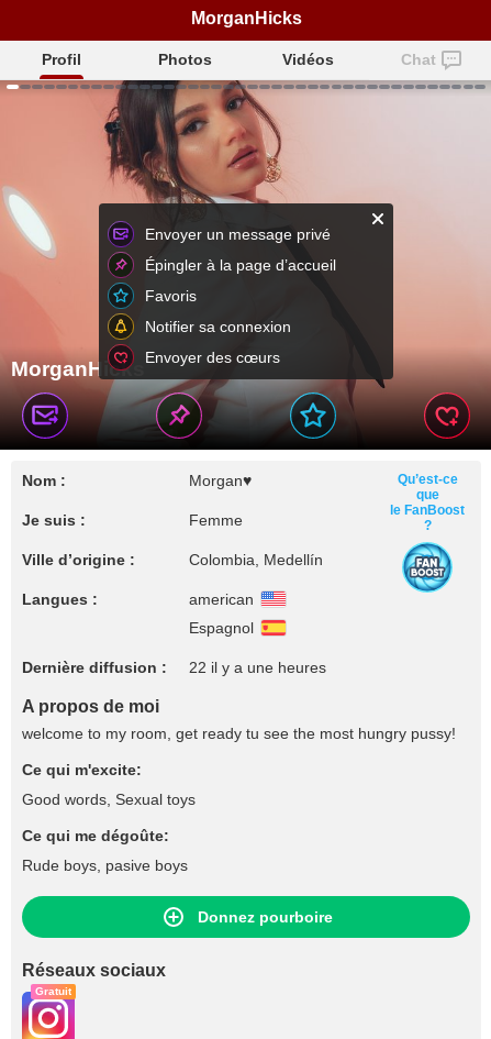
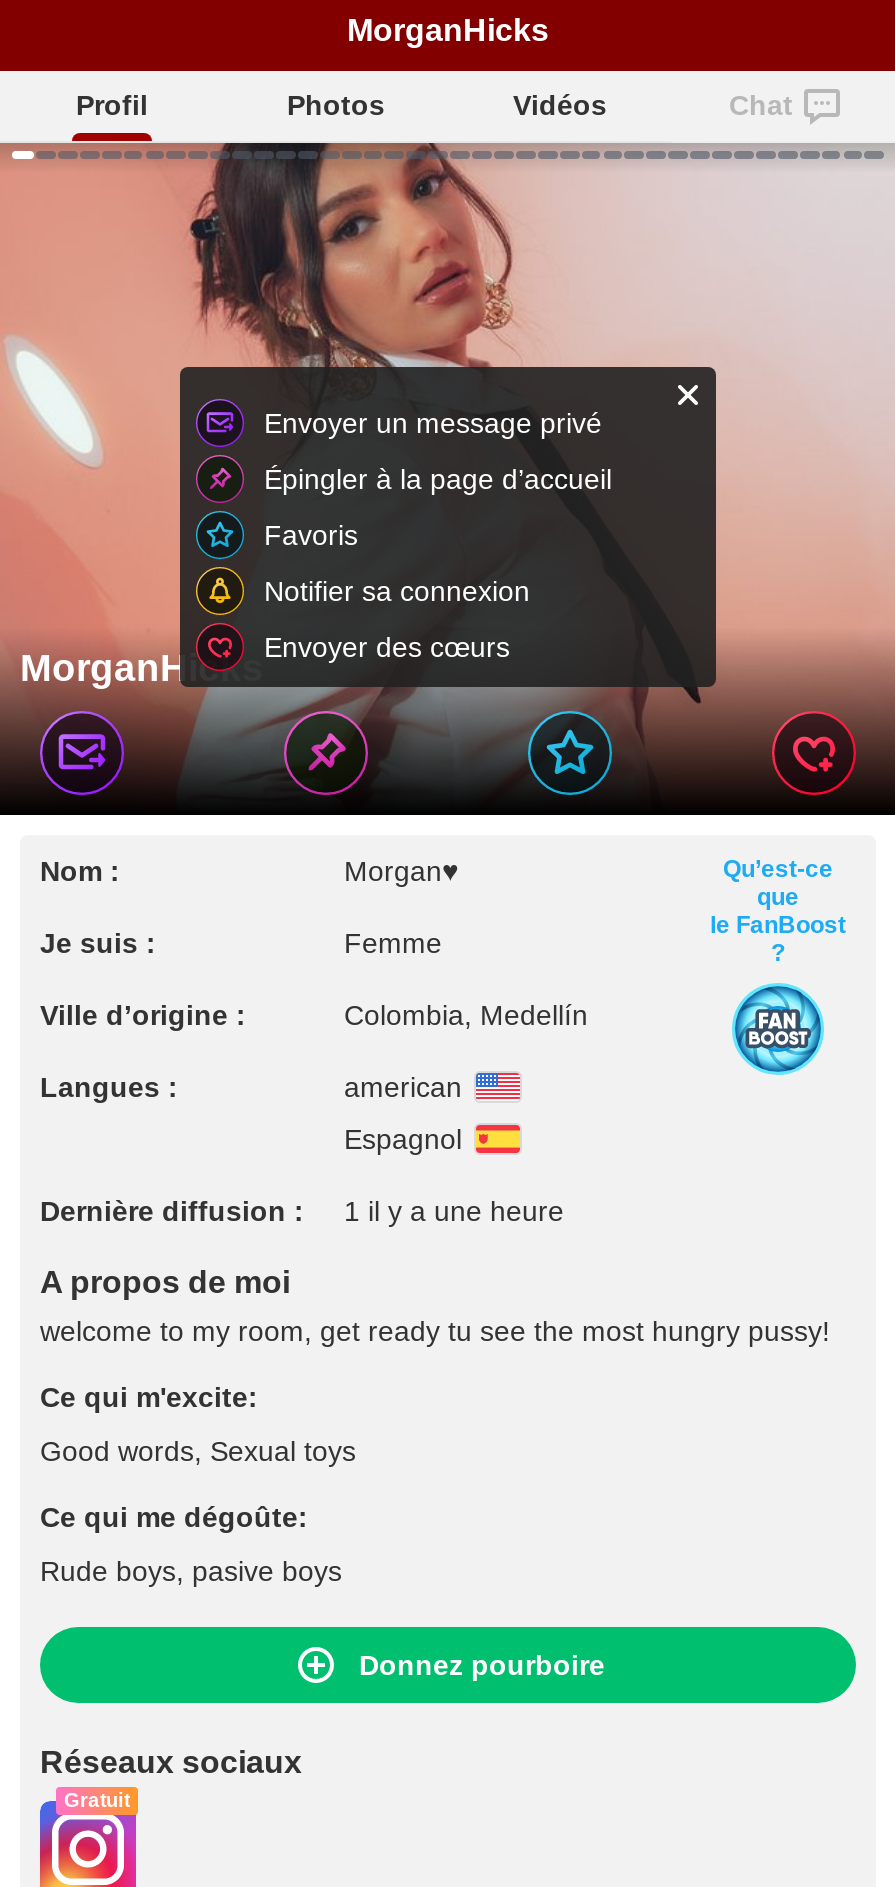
- 22 il y a une heures
+ 1 il y a une heure
